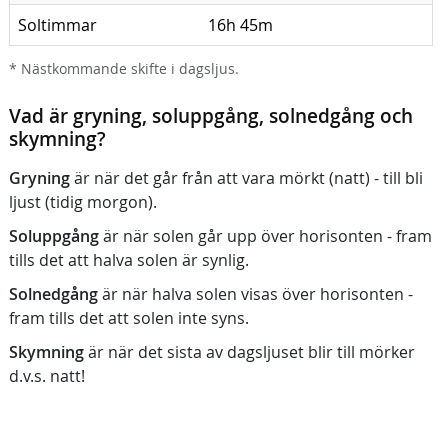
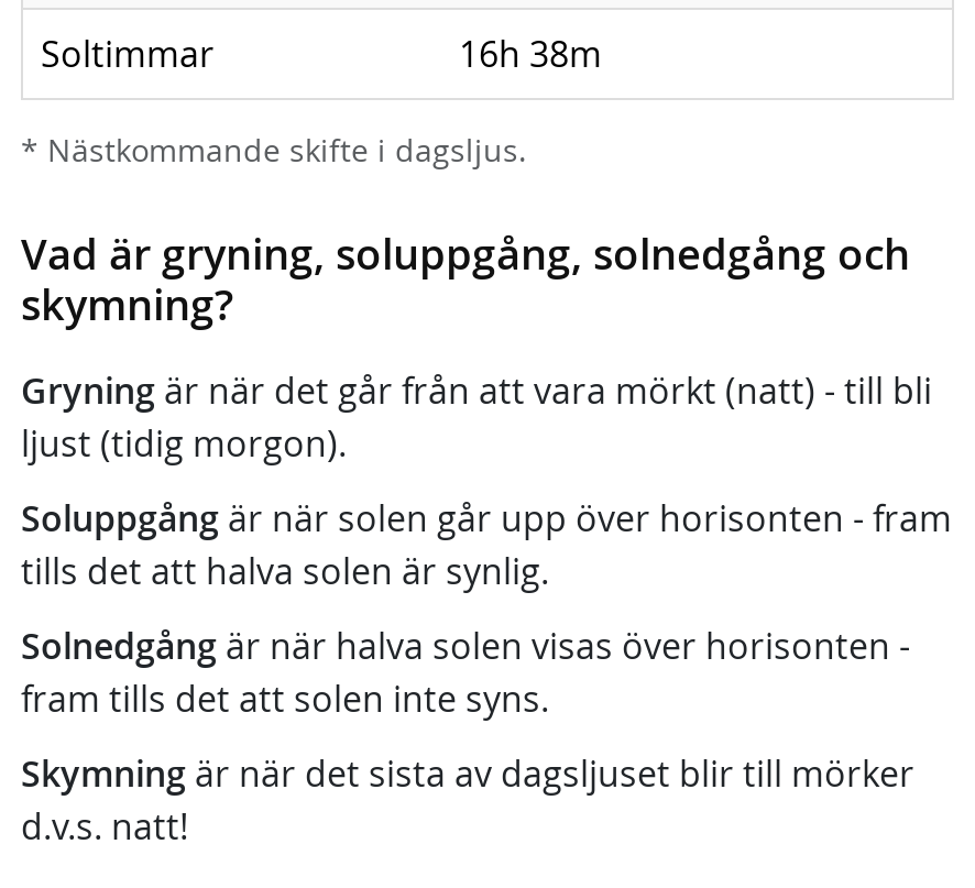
- 16h 45m
+ 16h 38m
